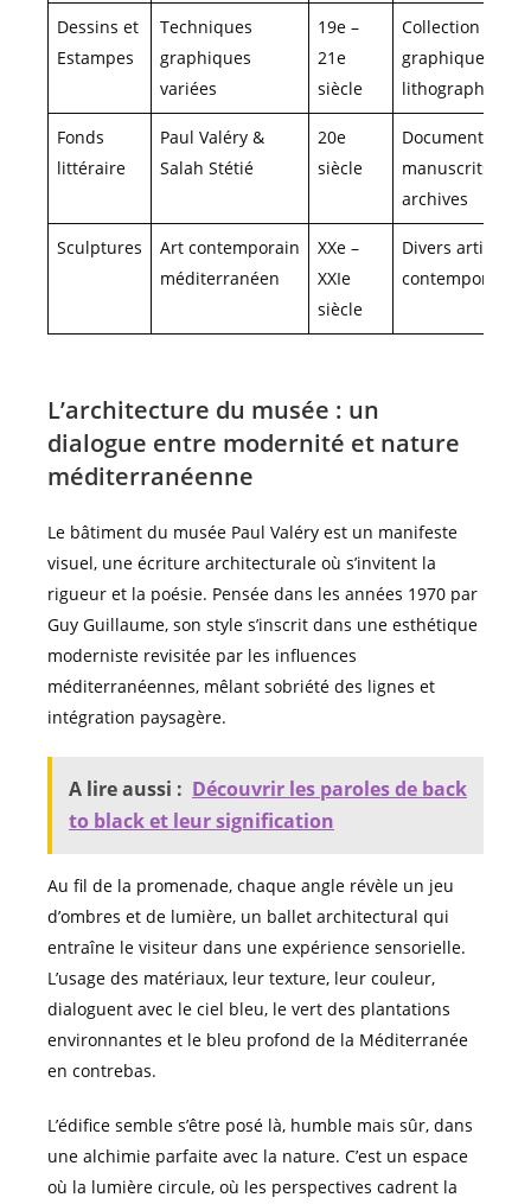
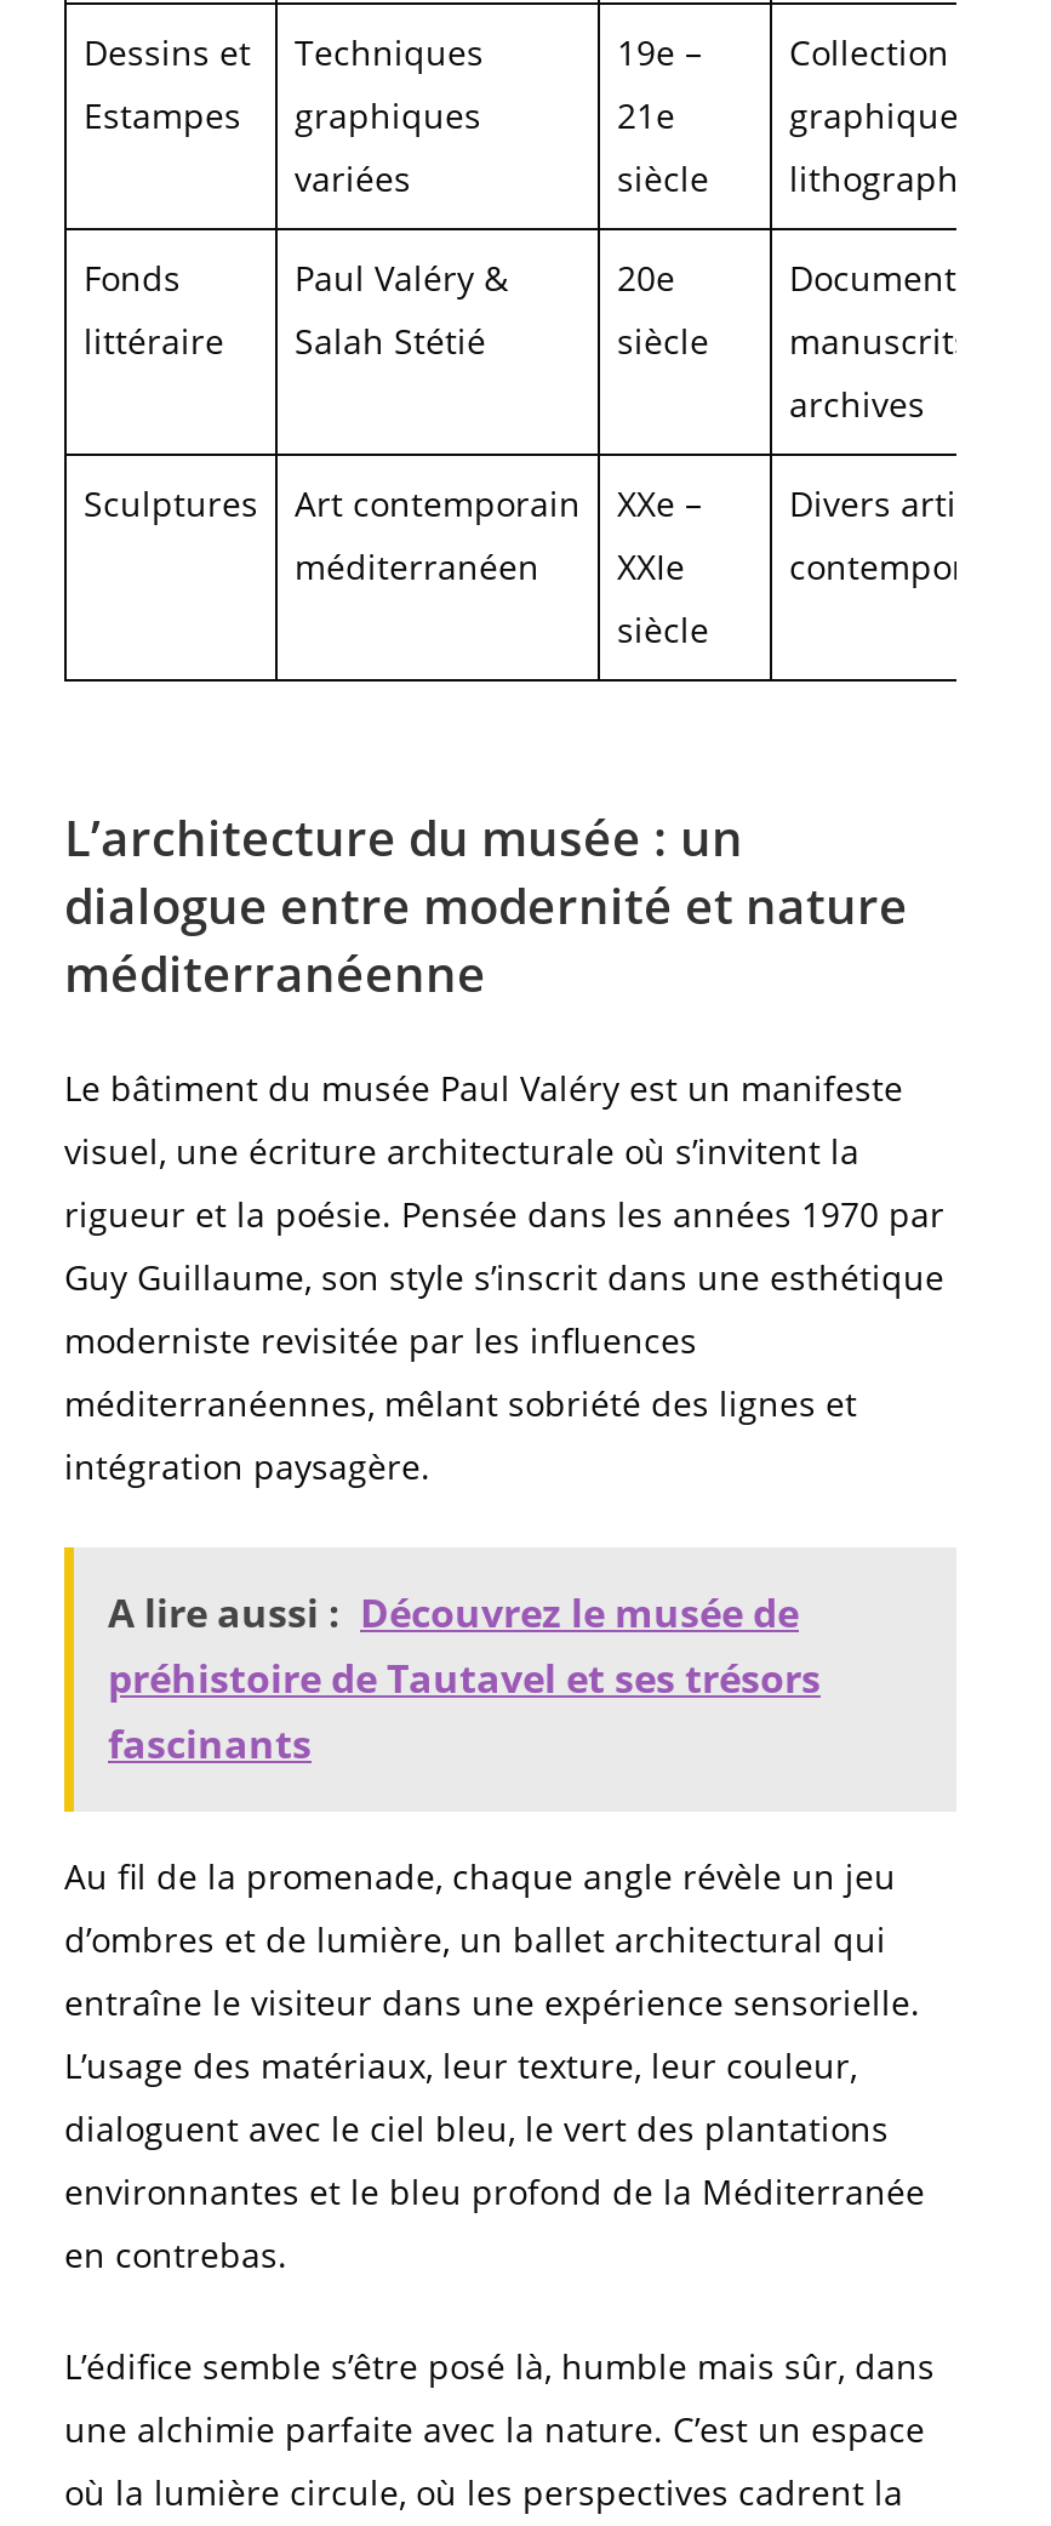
- A lire aussi : Découvrir les paroles de back
- to black et leur signification
+ A lire aussi : Découvrez le musée de
+ préhistoire de Tautavel et ses trésors
+ fascinants
